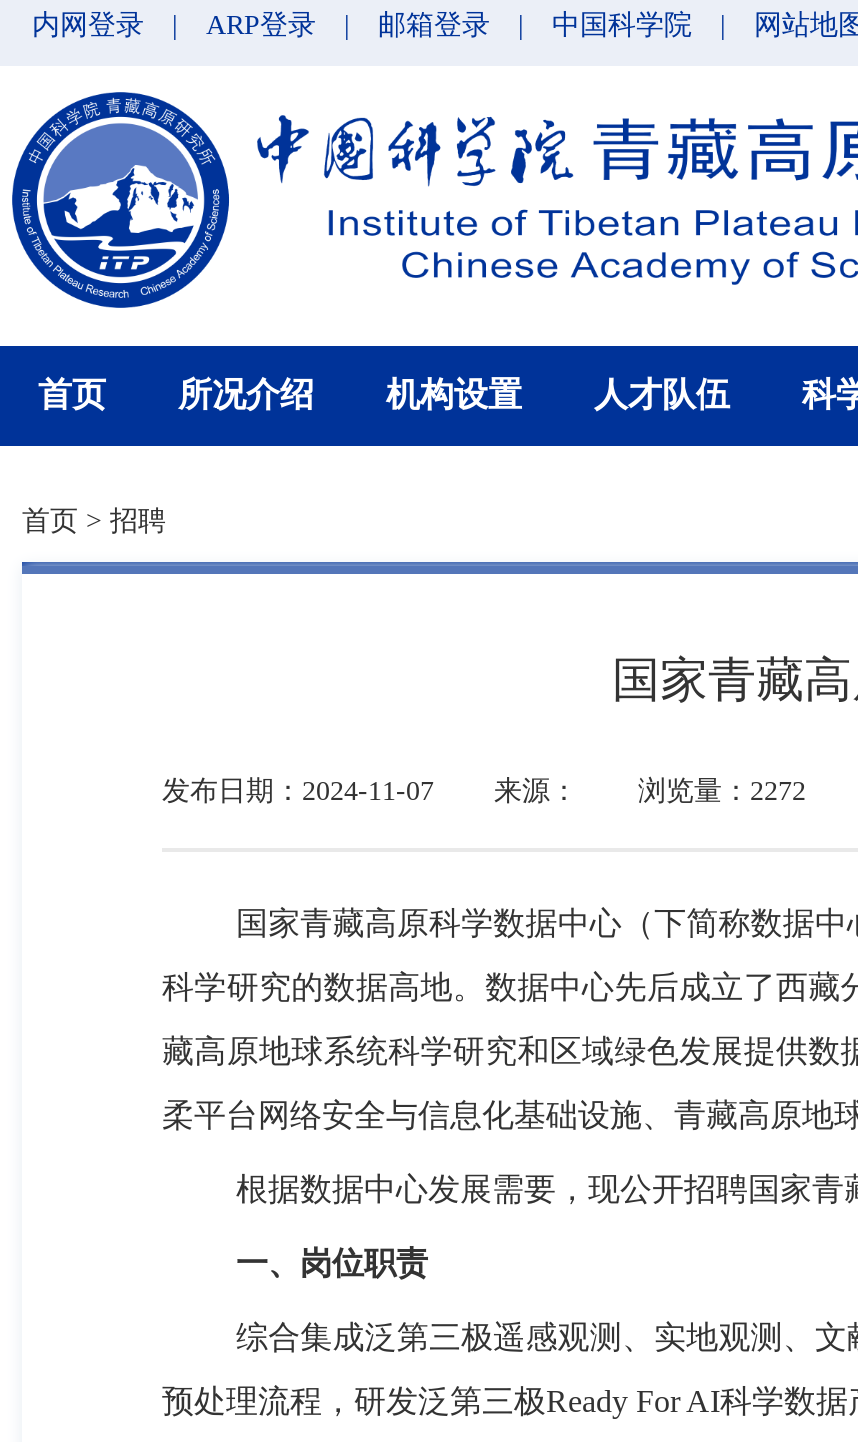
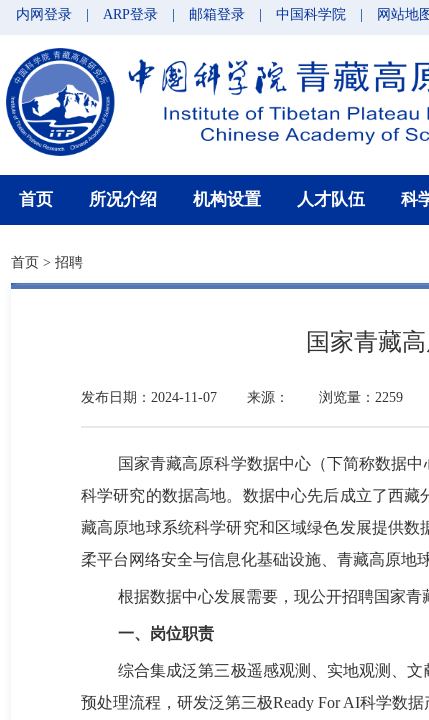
- 发布日期：2024-11-07 来源： 浏览量：2272
+ 发布日期：2024-11-07 来源： 浏览量：2259
